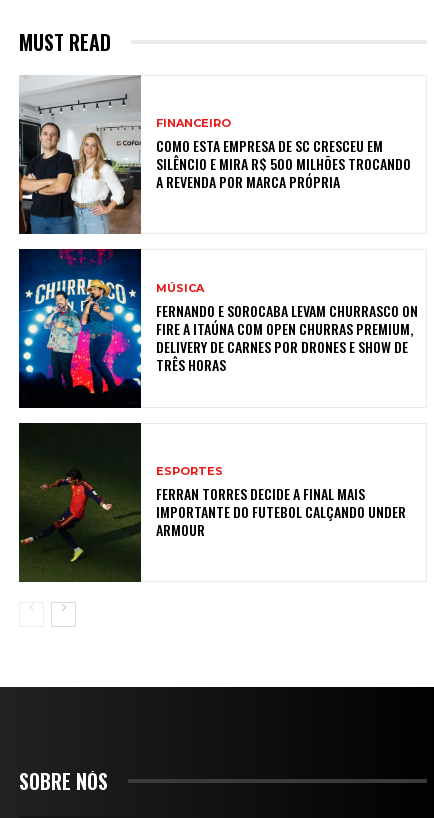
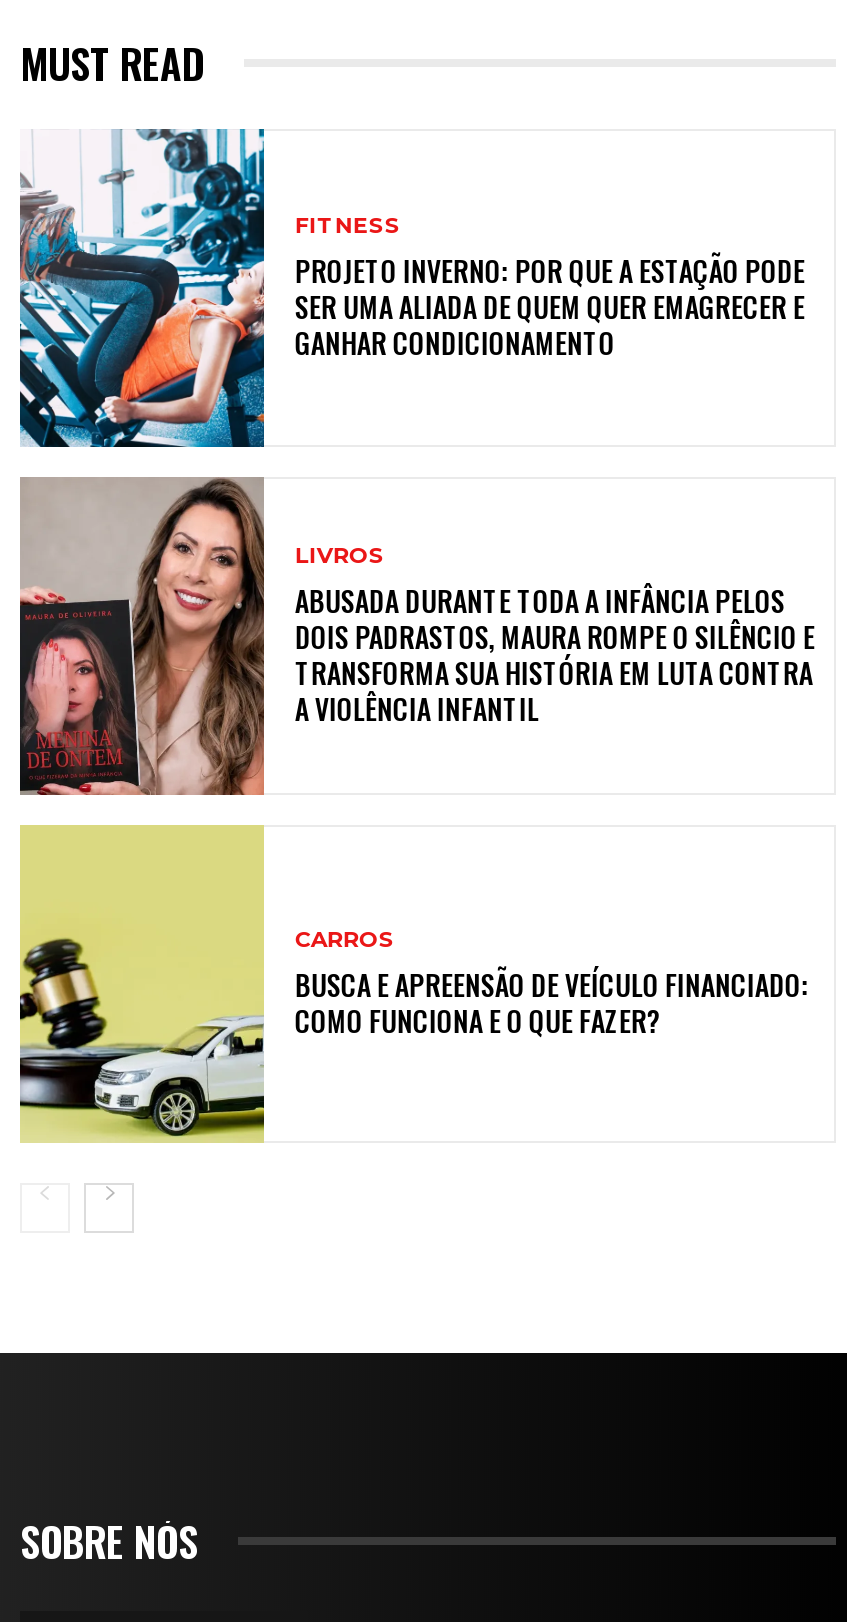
- [image]
- FINANCEIRO
- COMO ESTA EMPRESA DE SC CRESCEU EM
- SILÊNCIO E MIRA R$ 500 MILHÕES TROCANDO
- A REVENDA POR MARCA PRÓPRIA
+ [image]
+ FITNESS
+ PROJETO INVERNO: POR QUE A ESTAÇÃO PODE
+ SER UMA ALIADA DE QUEM QUER EMAGRECER E
+ GANHAR CONDICIONAMENTO

- [image]
- MÚSICA
- FERNANDO E SOROCABA LEVAM CHURRASCO ON
- FIRE A ITAÚNA COM OPEN CHURRAS PREMIUM,
- DELIVERY DE CARNES POR DRONES E SHOW DE
- TRÊS HORAS
+ [image]
+ LIVROS
+ ABUSADA DURANTE TODA A INFÂNCIA PELOS
+ DOIS PADRASTOS, MAURA ROMPE O SILÊNCIO E
+ TRANSFORMA SUA HISTÓRIA EM LUTA CONTRA
+ A VIOLÊNCIA INFANTIL

- [image]
- ESPORTES
- FERRAN TORRES DECIDE A FINAL MAIS
- IMPORTANTE DO FUTEBOL CALÇANDO UNDER
- ARMOUR
+ [image]
+ CARROS
+ BUSCA E APREENSÃO DE VEÍCULO FINANCIADO:
+ COMO FUNCIONA E O QUE FAZER?
